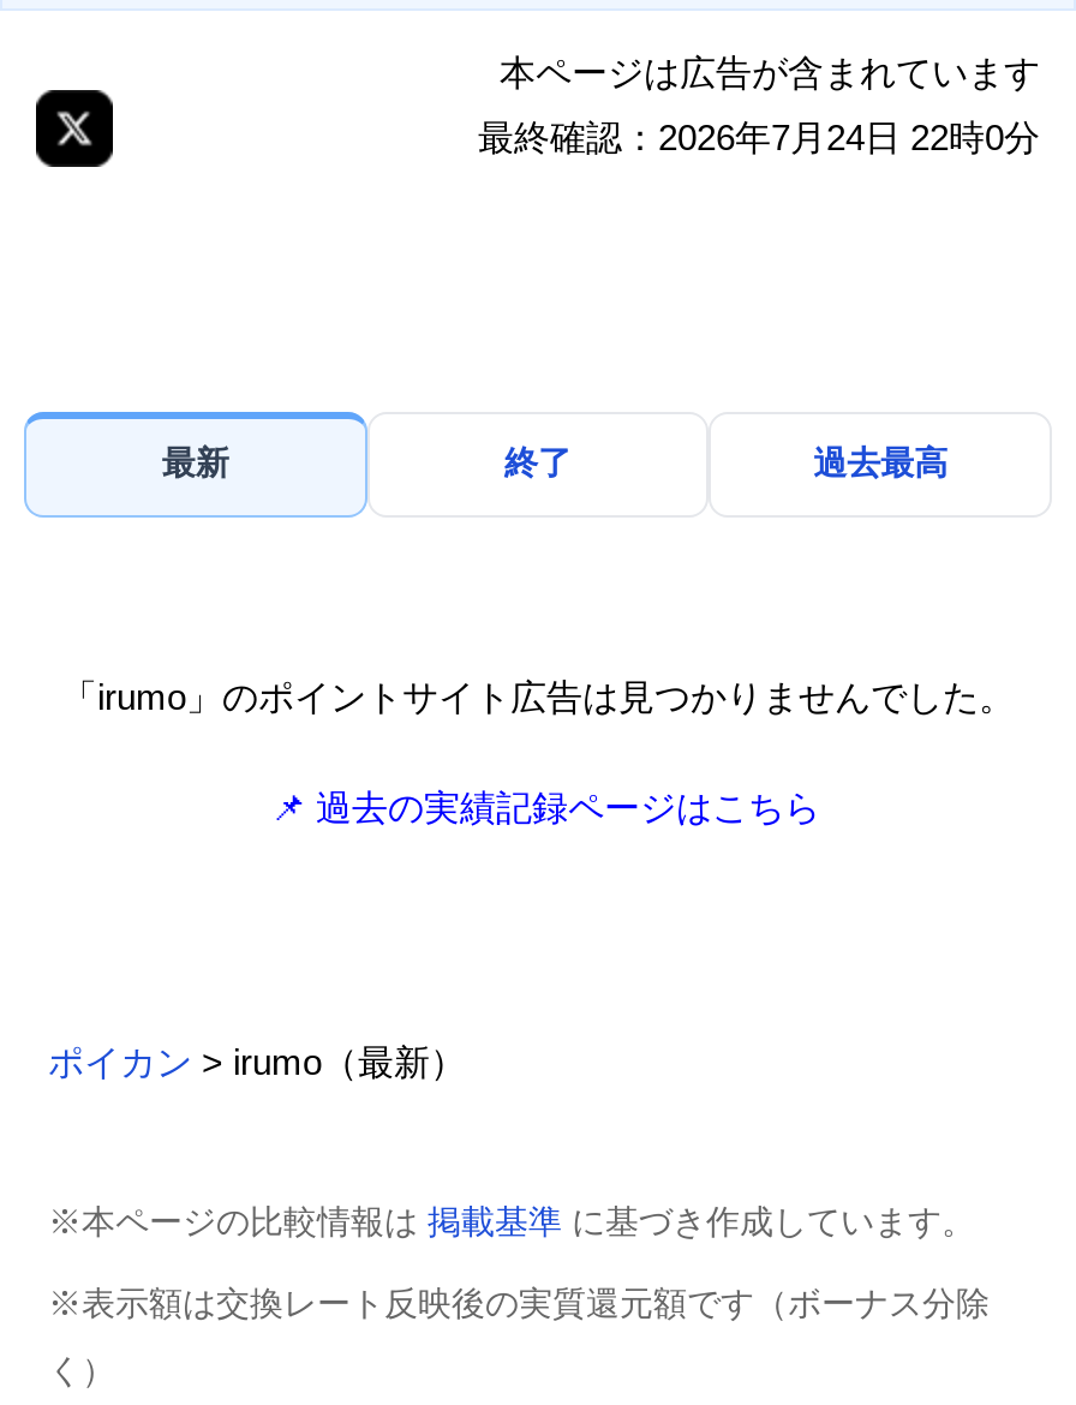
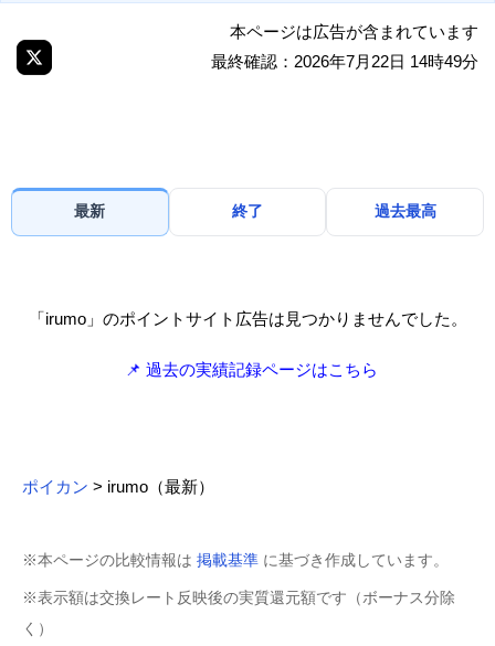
- 最終確認：2026年7月24日 22時0分
+ 最終確認：2026年7月22日 14時49分
